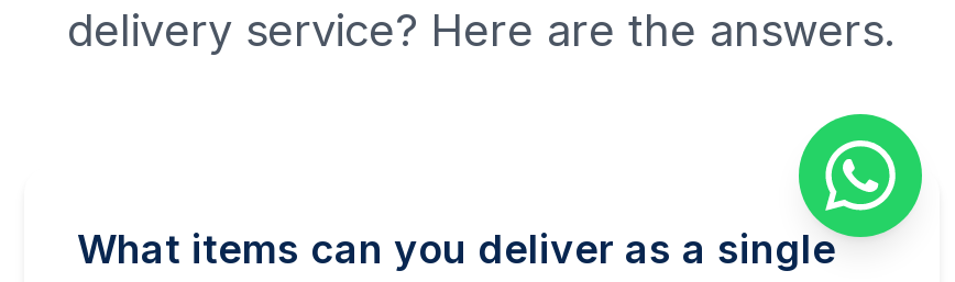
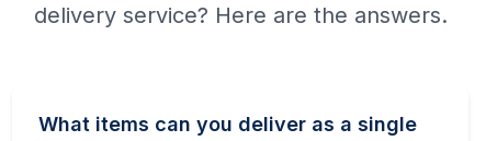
- [image]
